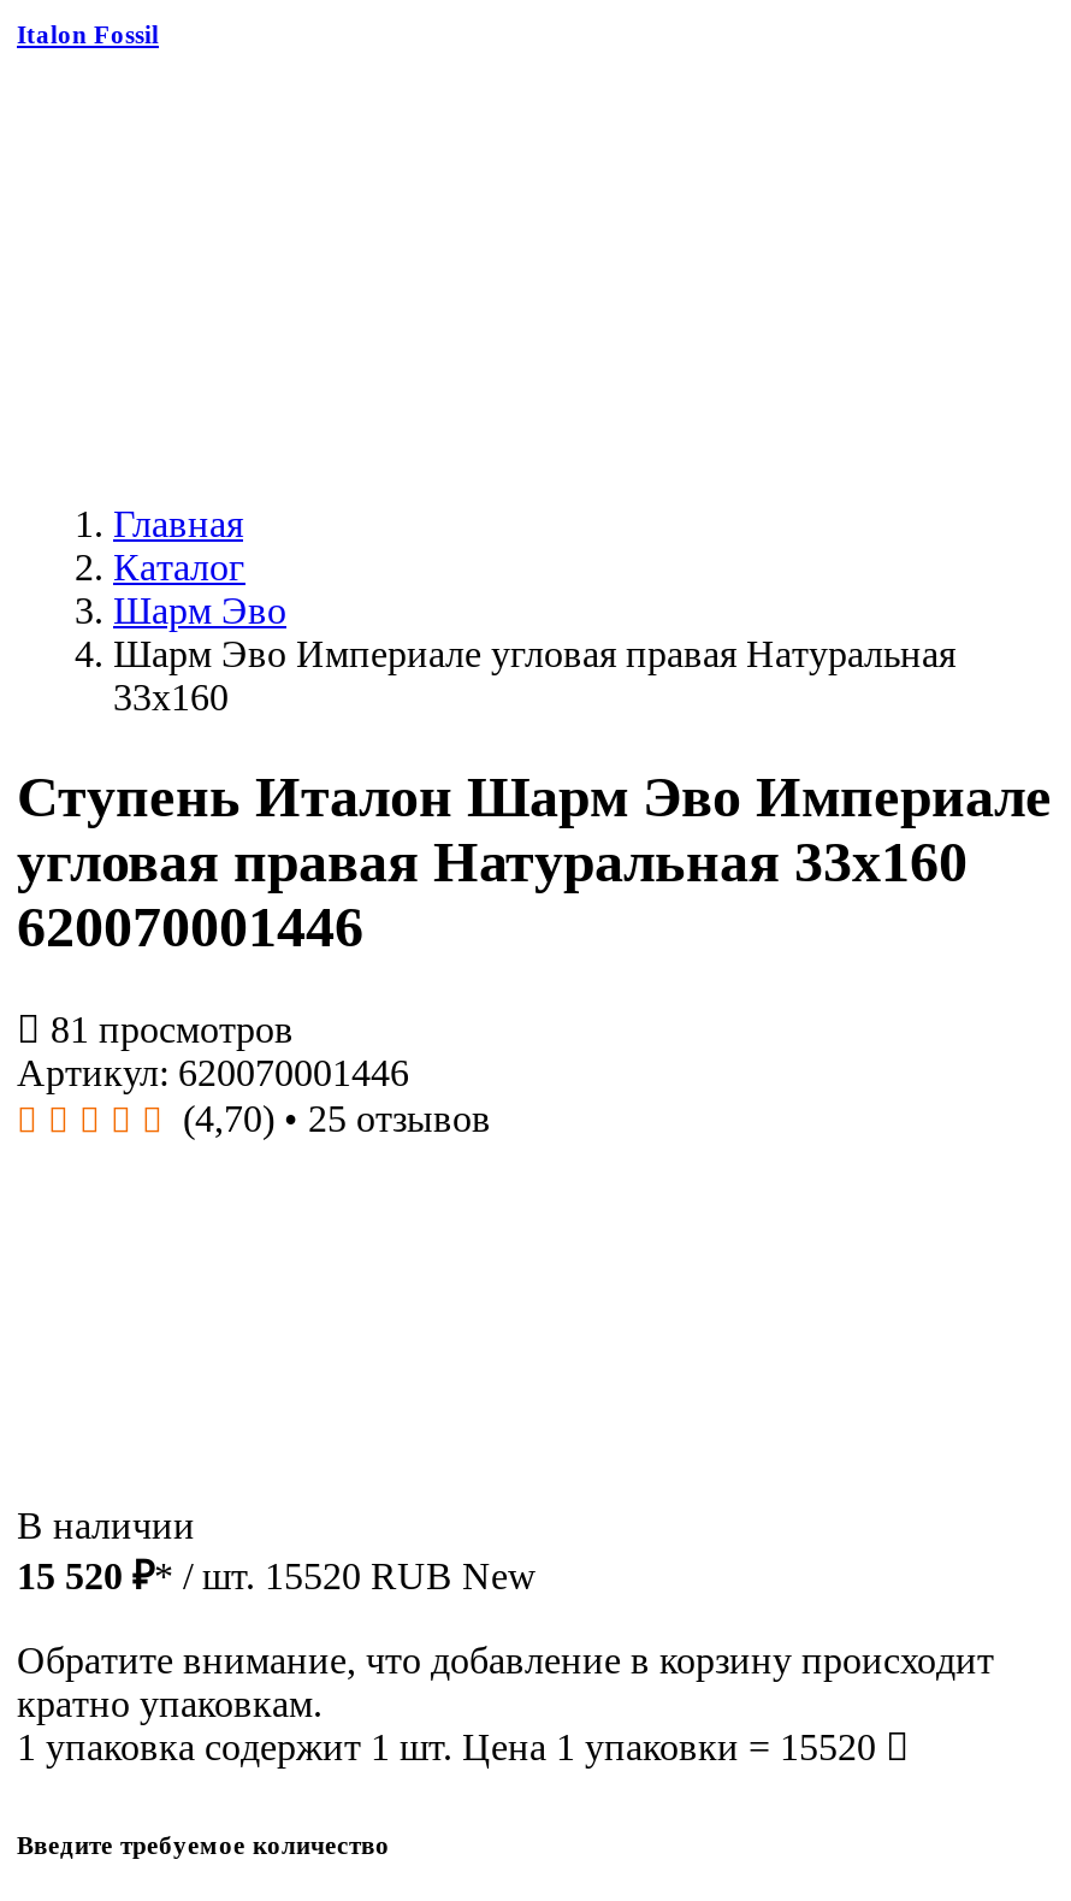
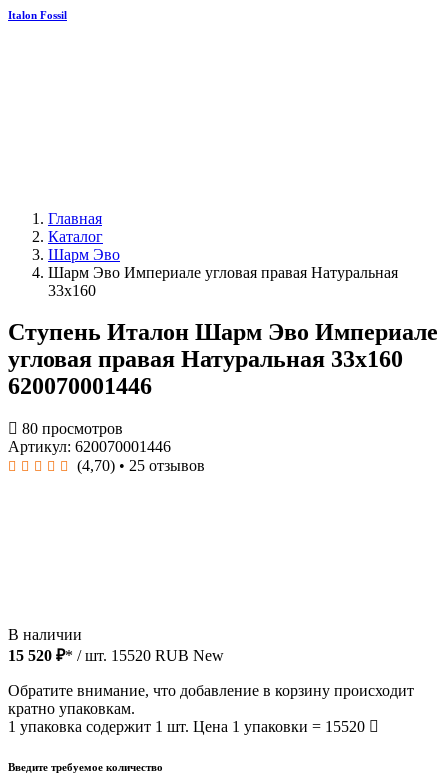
- 81 просмотров
+ 80 просмотров
